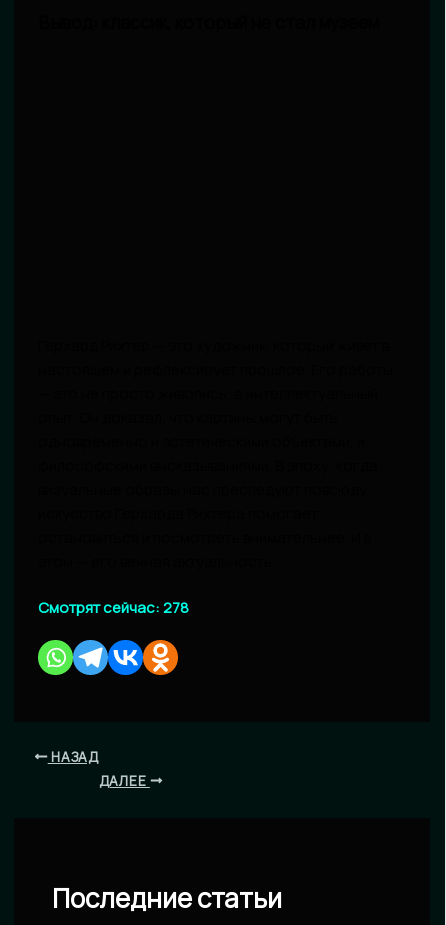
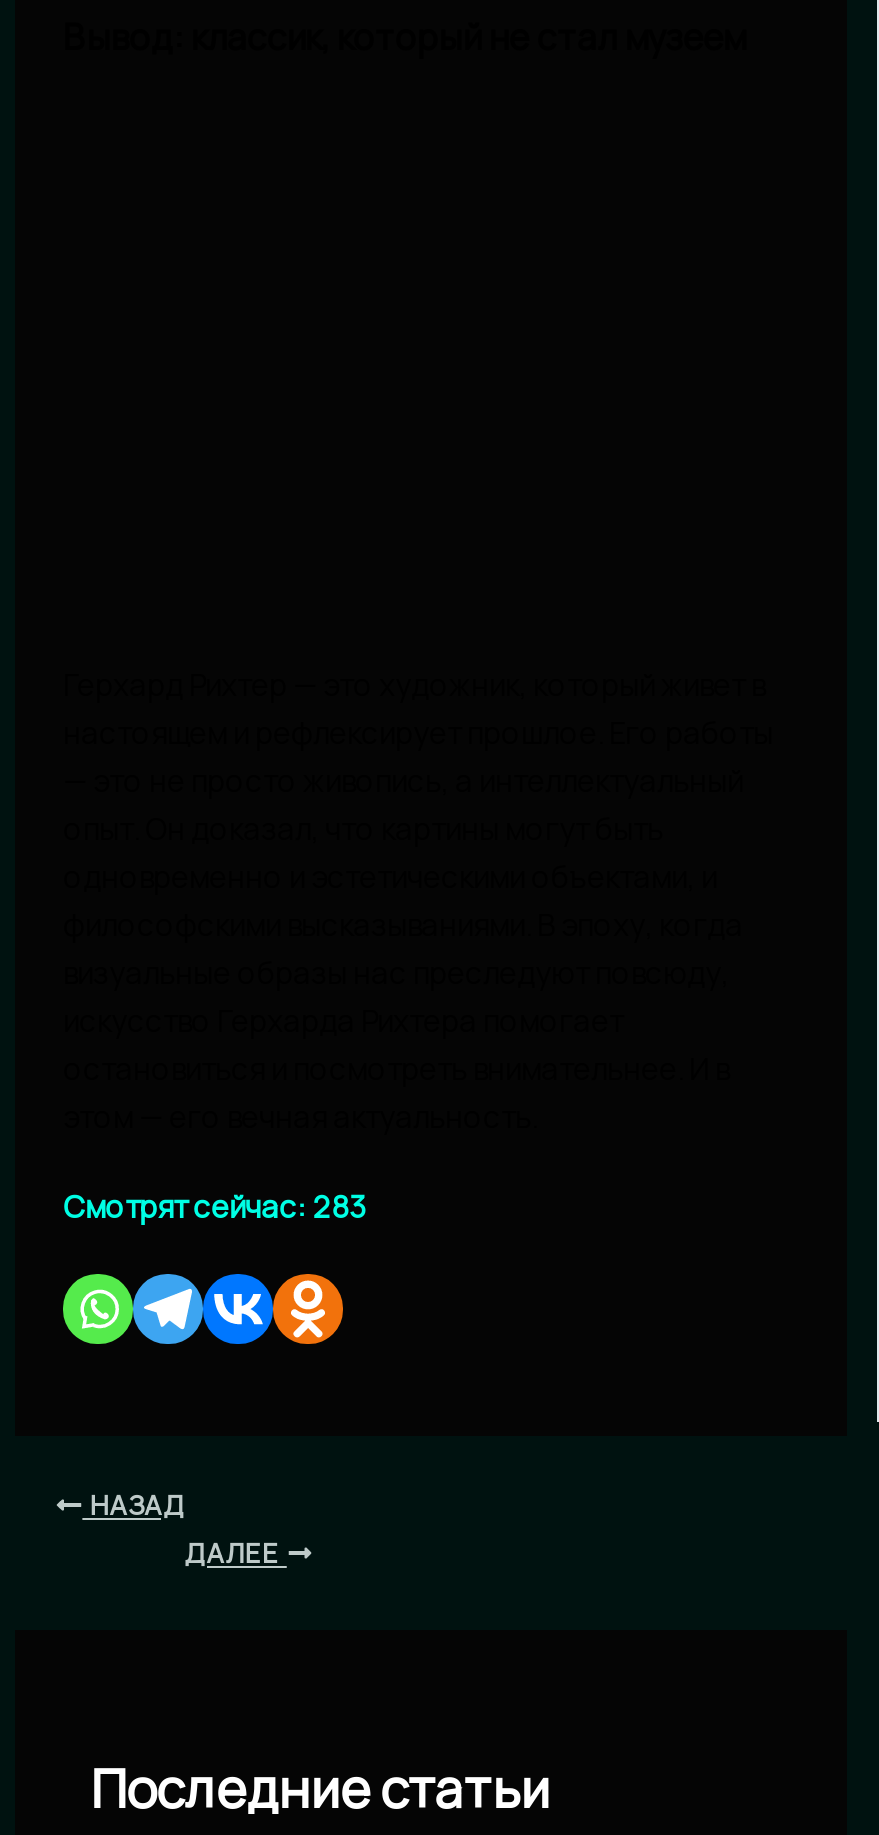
- Смотрят сейчас: 278
+ Смотрят сейчас: 283
